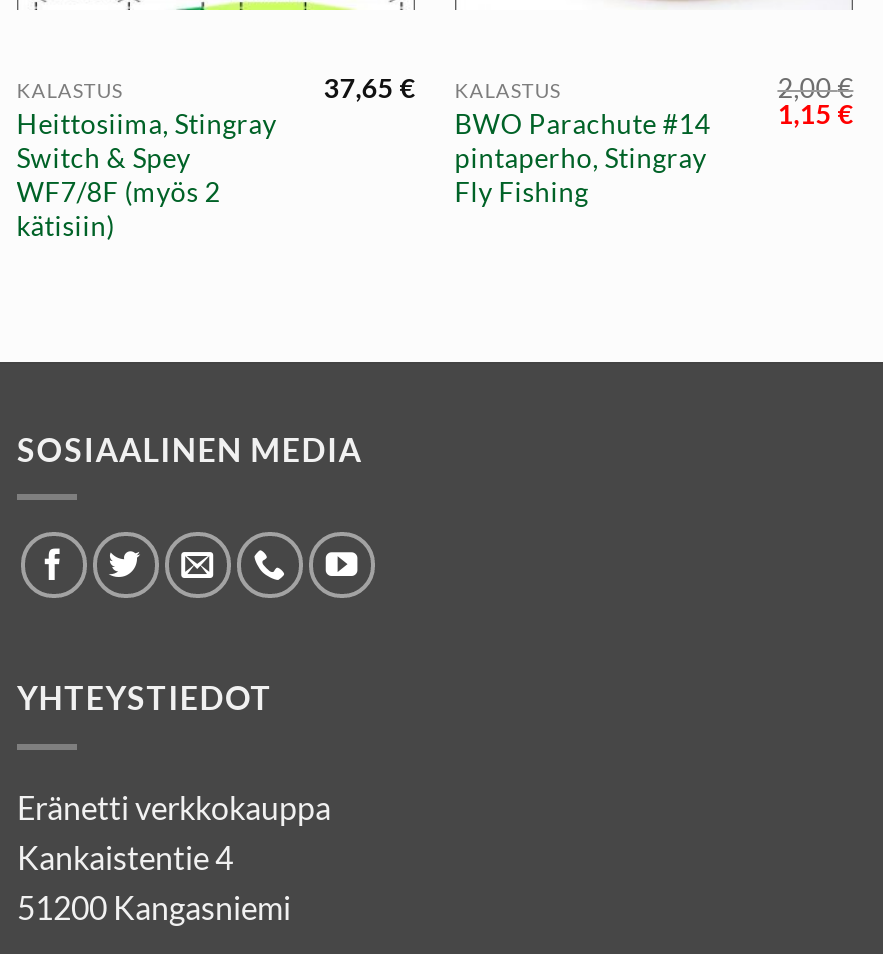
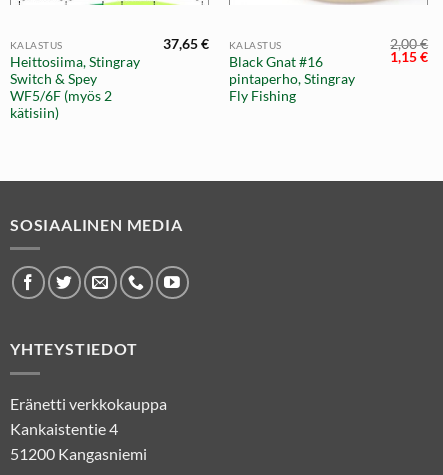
- BWO Parachute #14
+ Black Gnat #16

- WF7/8F (myös 2
+ WF5/6F (myös 2
